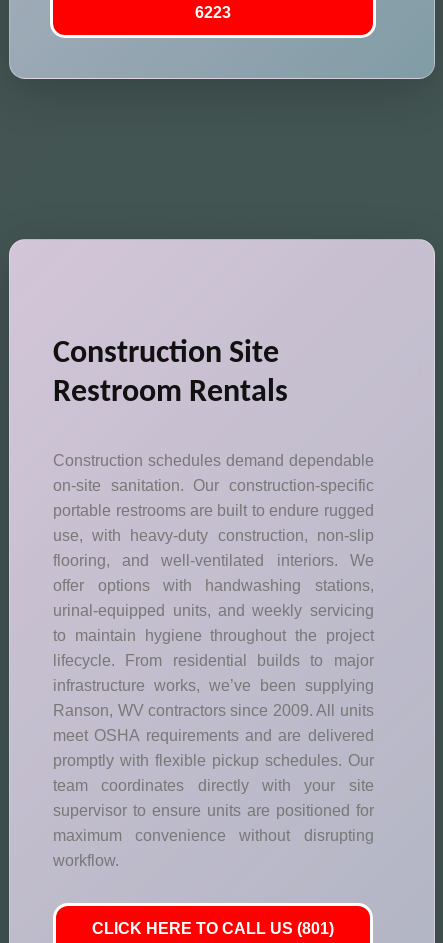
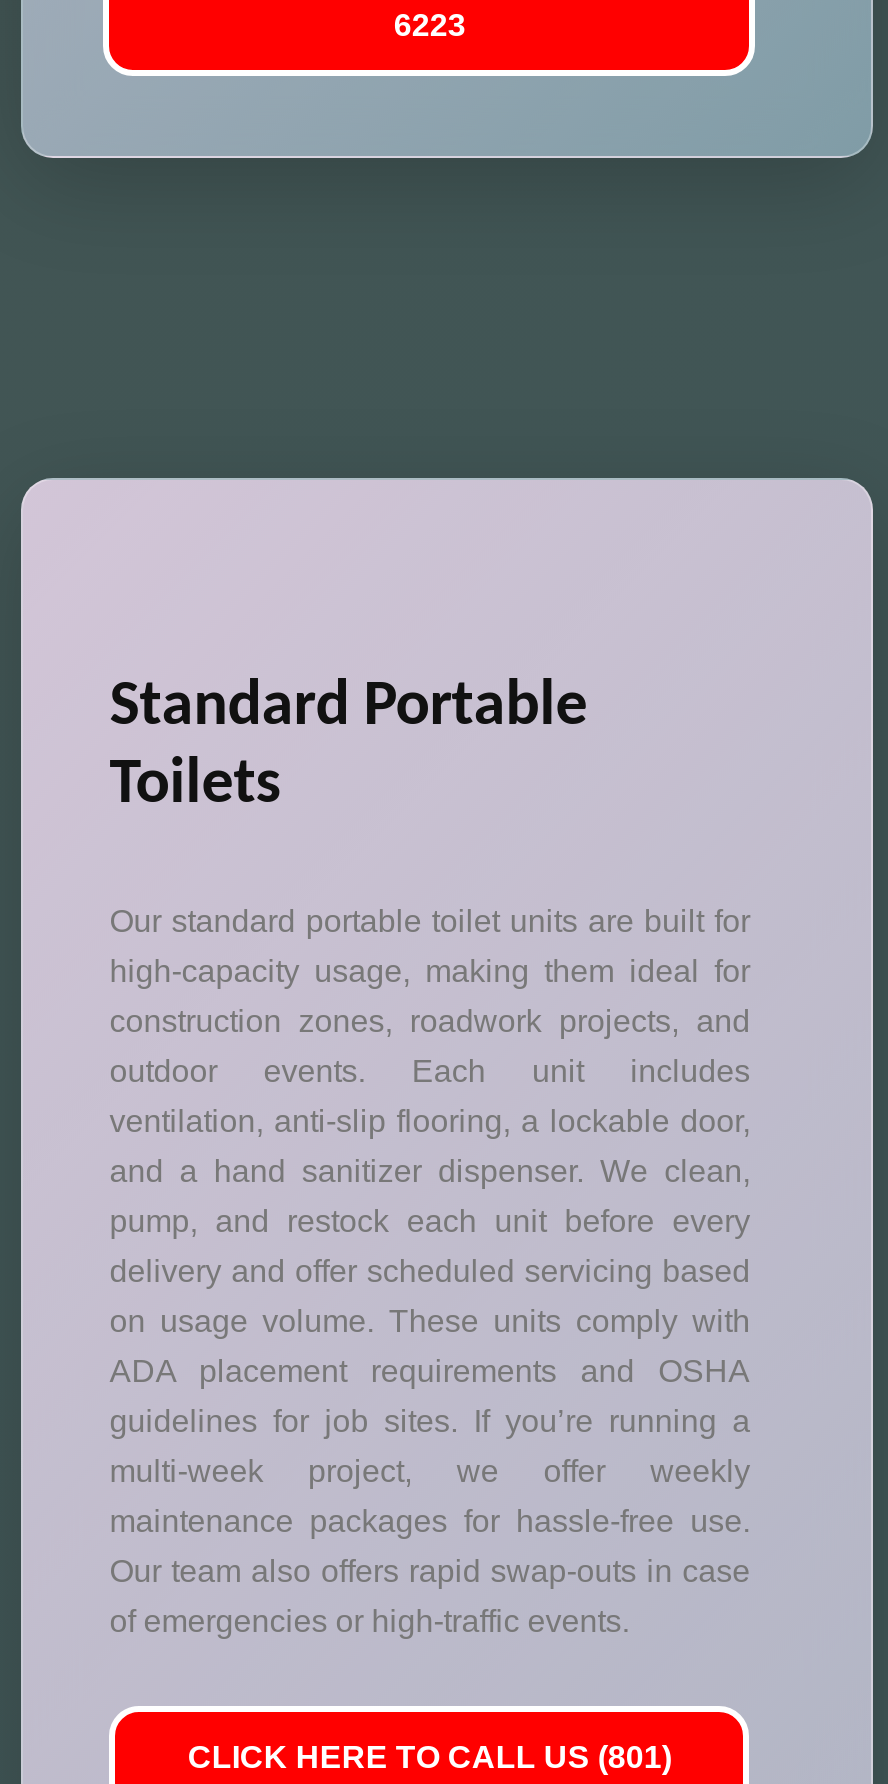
- Construction Site
- Restroom Rentals
- Construction schedules demand dependable
- on-site sanitation. Our construction-specific
- portable restrooms are built to endure rugged
- use, with heavy-duty construction, non-slip
- flooring, and well-ventilated interiors. We
- offer options with handwashing stations,
- urinal-equipped units, and weekly servicing
- to maintain hygiene throughout the project
- lifecycle. From residential builds to major
- infrastructure works, we’ve been supplying
- Ranson, WV contractors since 2009. All units
- meet OSHA requirements and are delivered
- promptly with flexible pickup schedules. Our
- team coordinates directly with your site
- supervisor to ensure units are positioned for
- maximum convenience without disrupting
- workflow.
+ Standard Portable
+ Toilets
+ Our standard portable toilet units are built for
+ high-capacity usage, making them ideal for
+ construction zones, roadwork projects, and
+ outdoor events. Each unit includes
+ ventilation, anti-slip flooring, a lockable door,
+ and a hand sanitizer dispenser. We clean,
+ pump, and restock each unit before every
+ delivery and offer scheduled servicing based
+ on usage volume. These units comply with
+ ADA placement requirements and OSHA
+ guidelines for job sites. If you’re running a
+ multi-week project, we offer weekly
+ maintenance packages for hassle-free use.
+ Our team also offers rapid swap-outs in case
+ of emergencies or high-traffic events.
